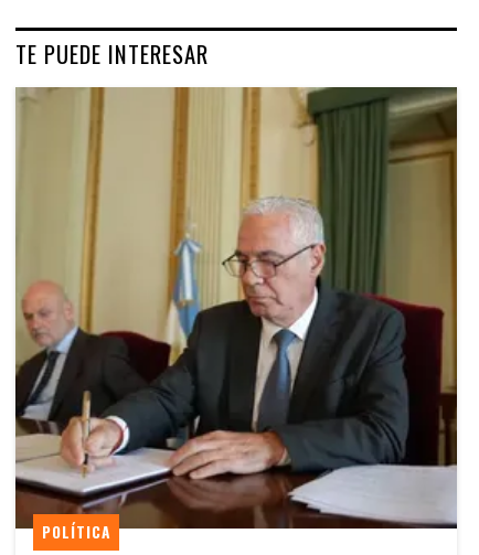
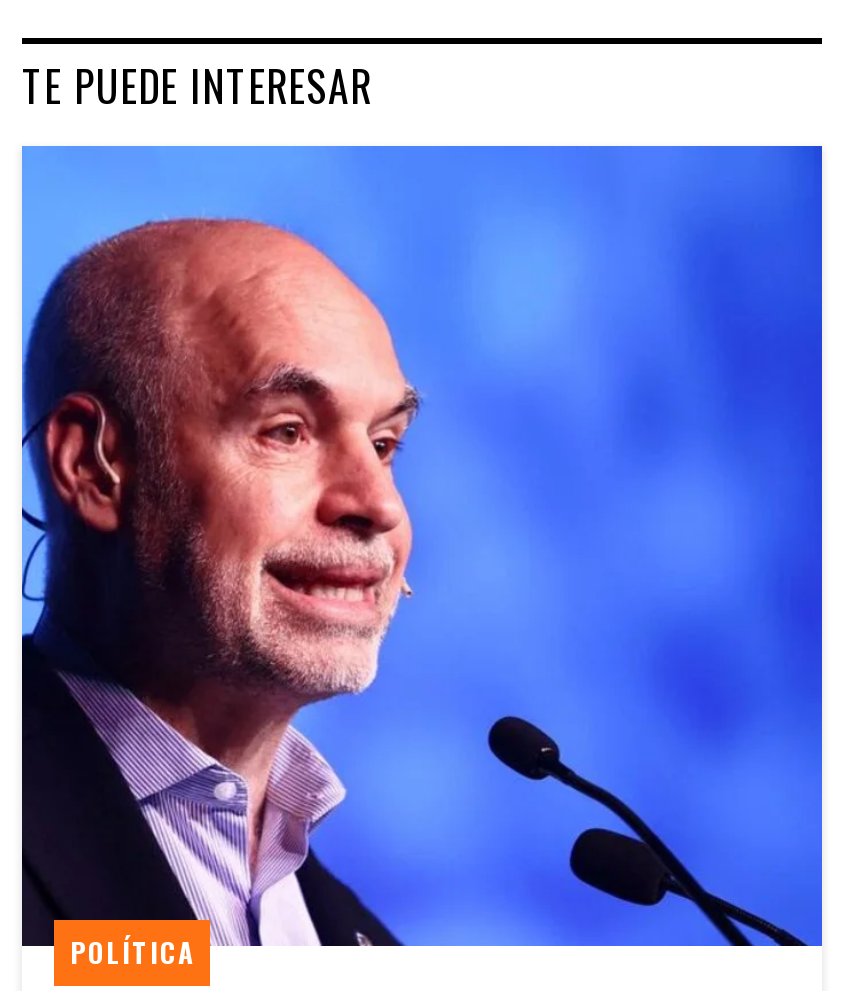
- [image]
+ [image]
